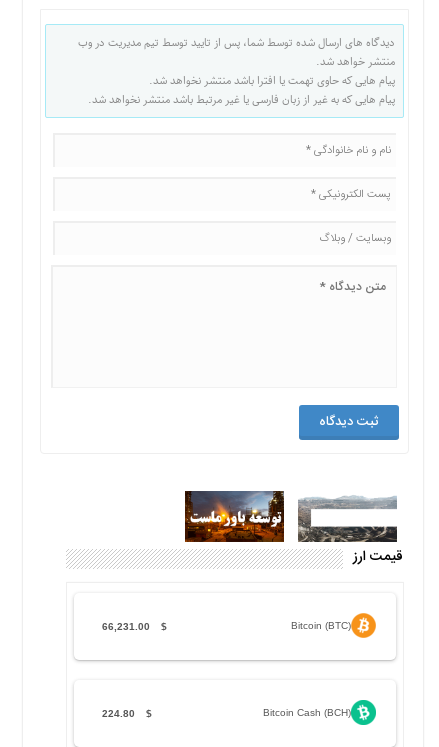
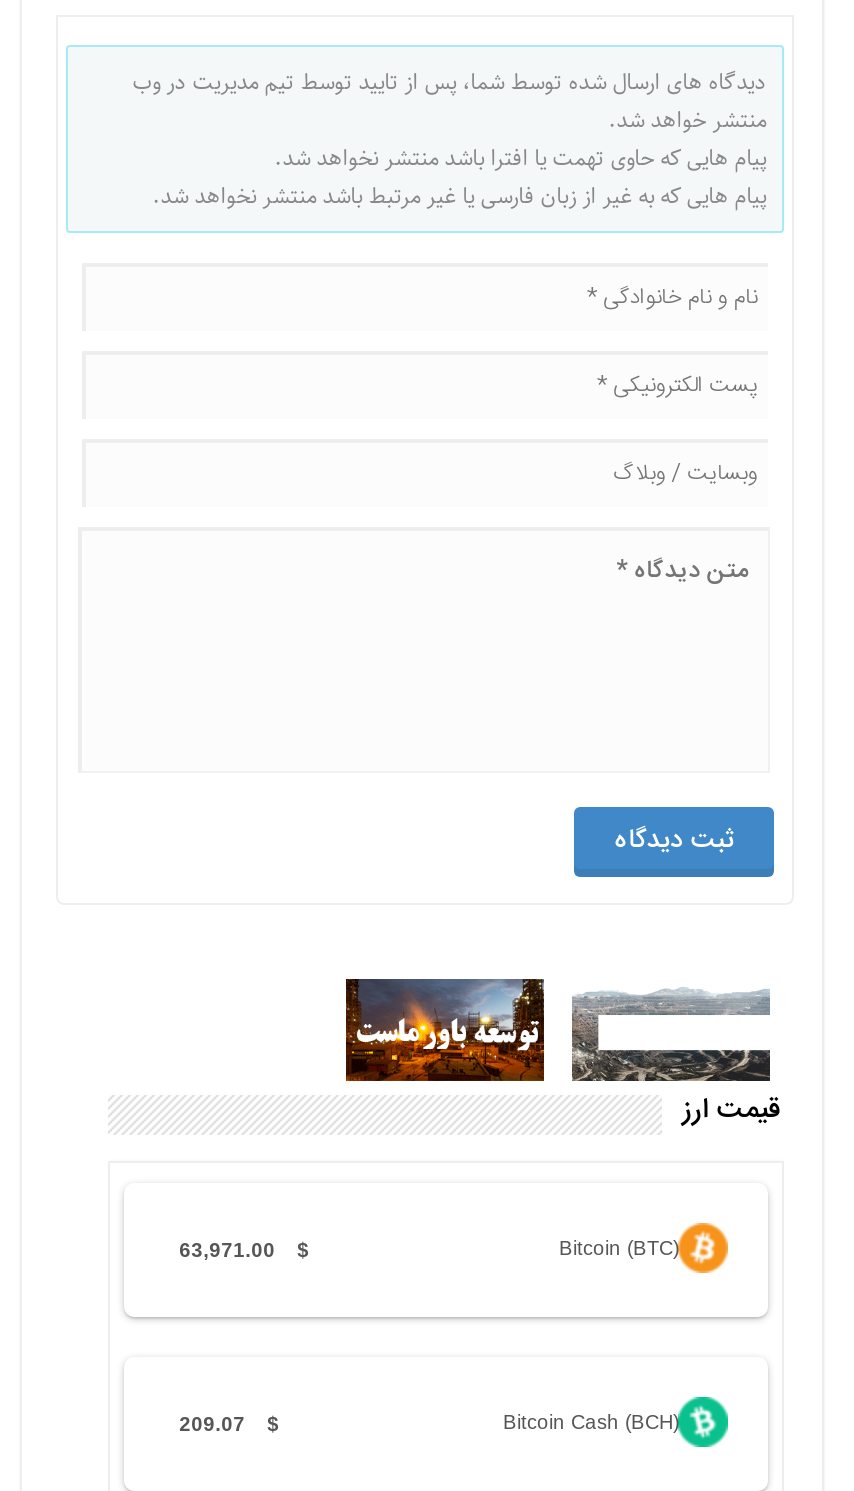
- 66,231.00
+ 63,971.00

- 224.80
+ 209.07
